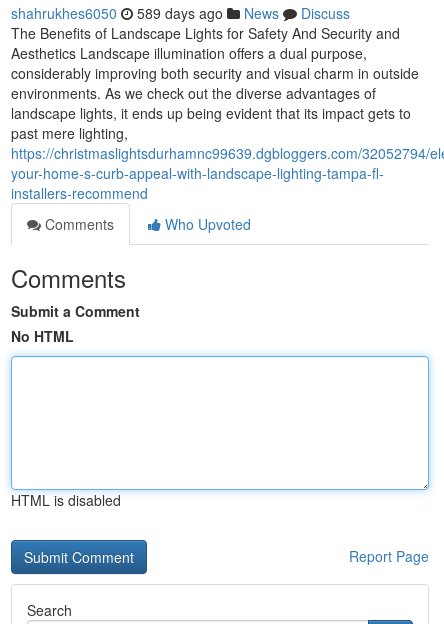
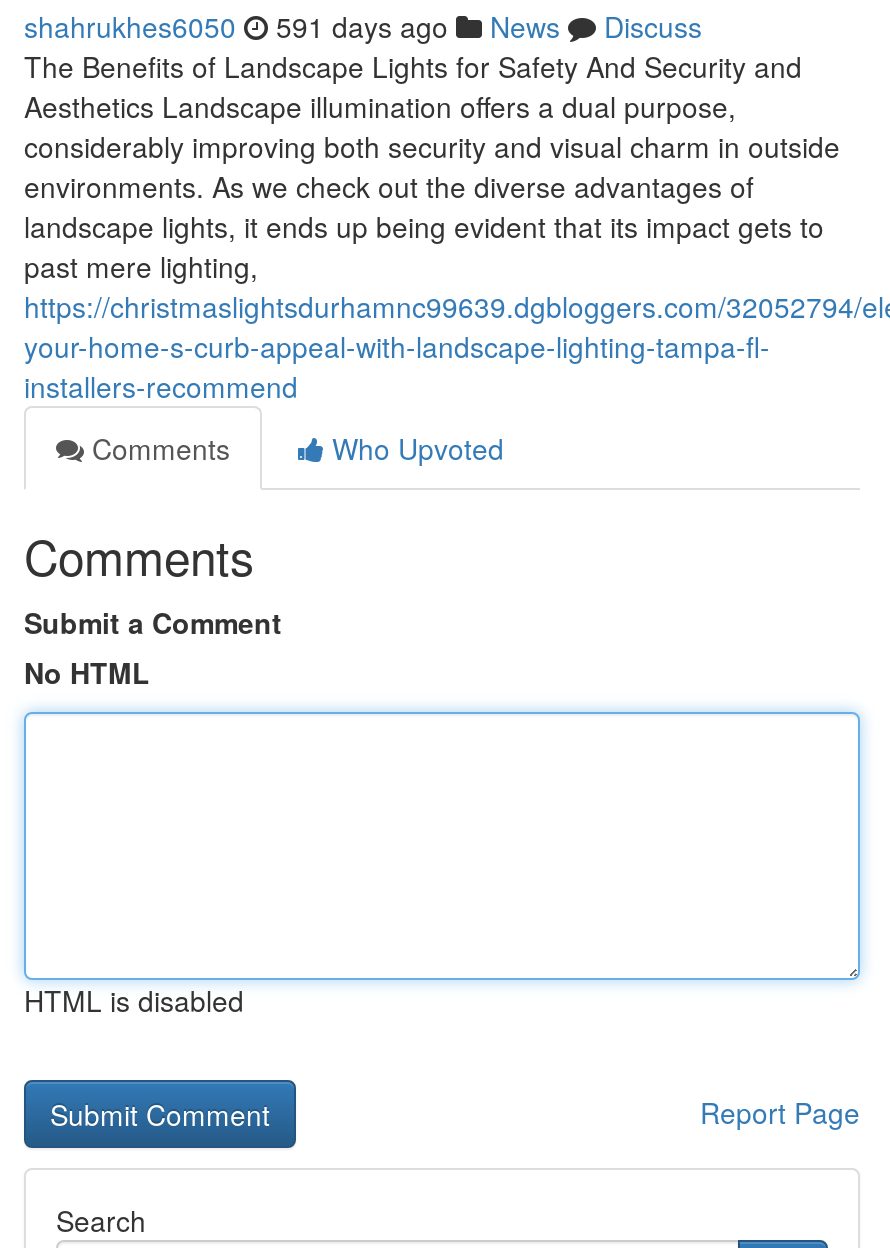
- shahrukhes6050 589 days ago News Discuss
+ shahrukhes6050 591 days ago News Discuss
